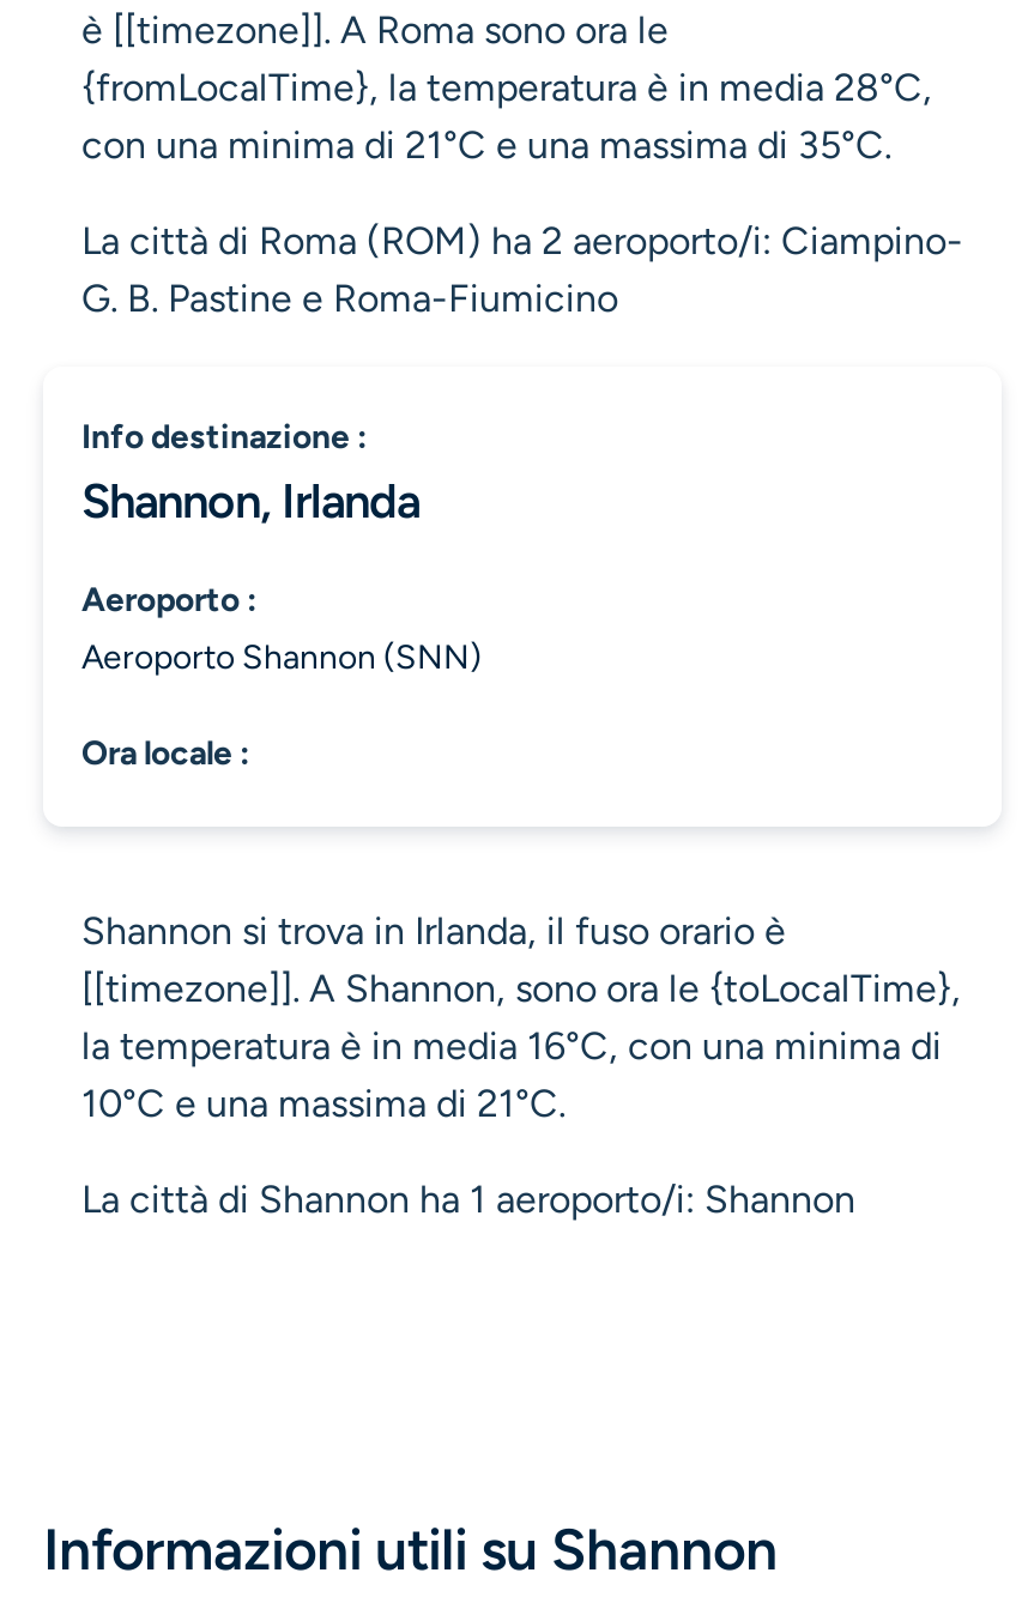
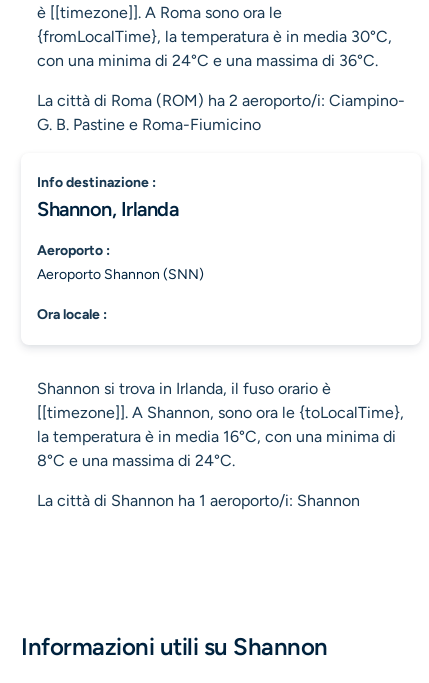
- {fromLocalTime}, la temperatura è in media 28°C,
+ {fromLocalTime}, la temperatura è in media 30°C,

- con una minima di 21°C e una massima di 35°C.
+ con una minima di 24°C e una massima di 36°C.

- 10°C e una massima di 21°C.
+ 8°C e una massima di 24°C.
